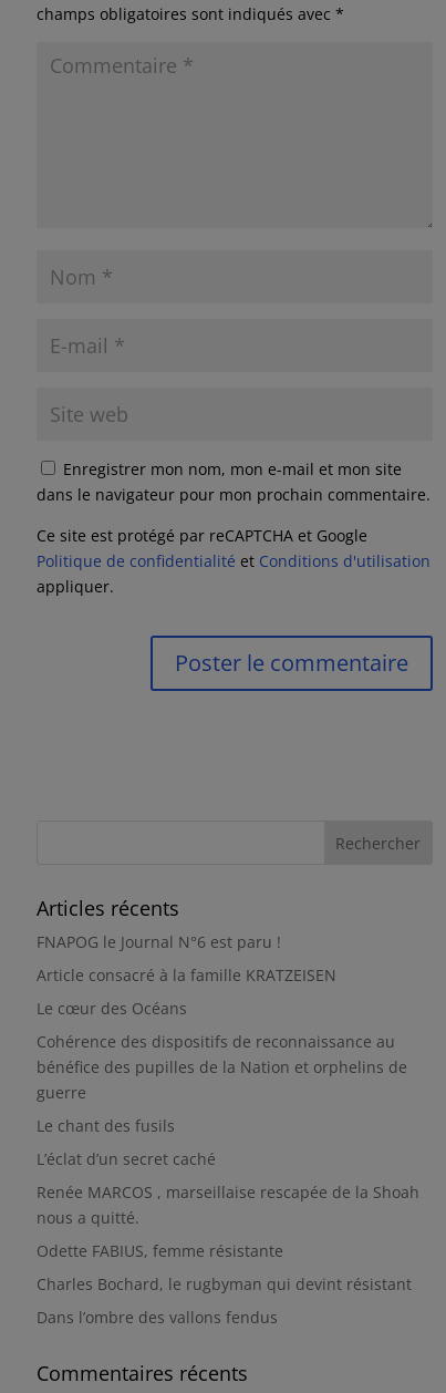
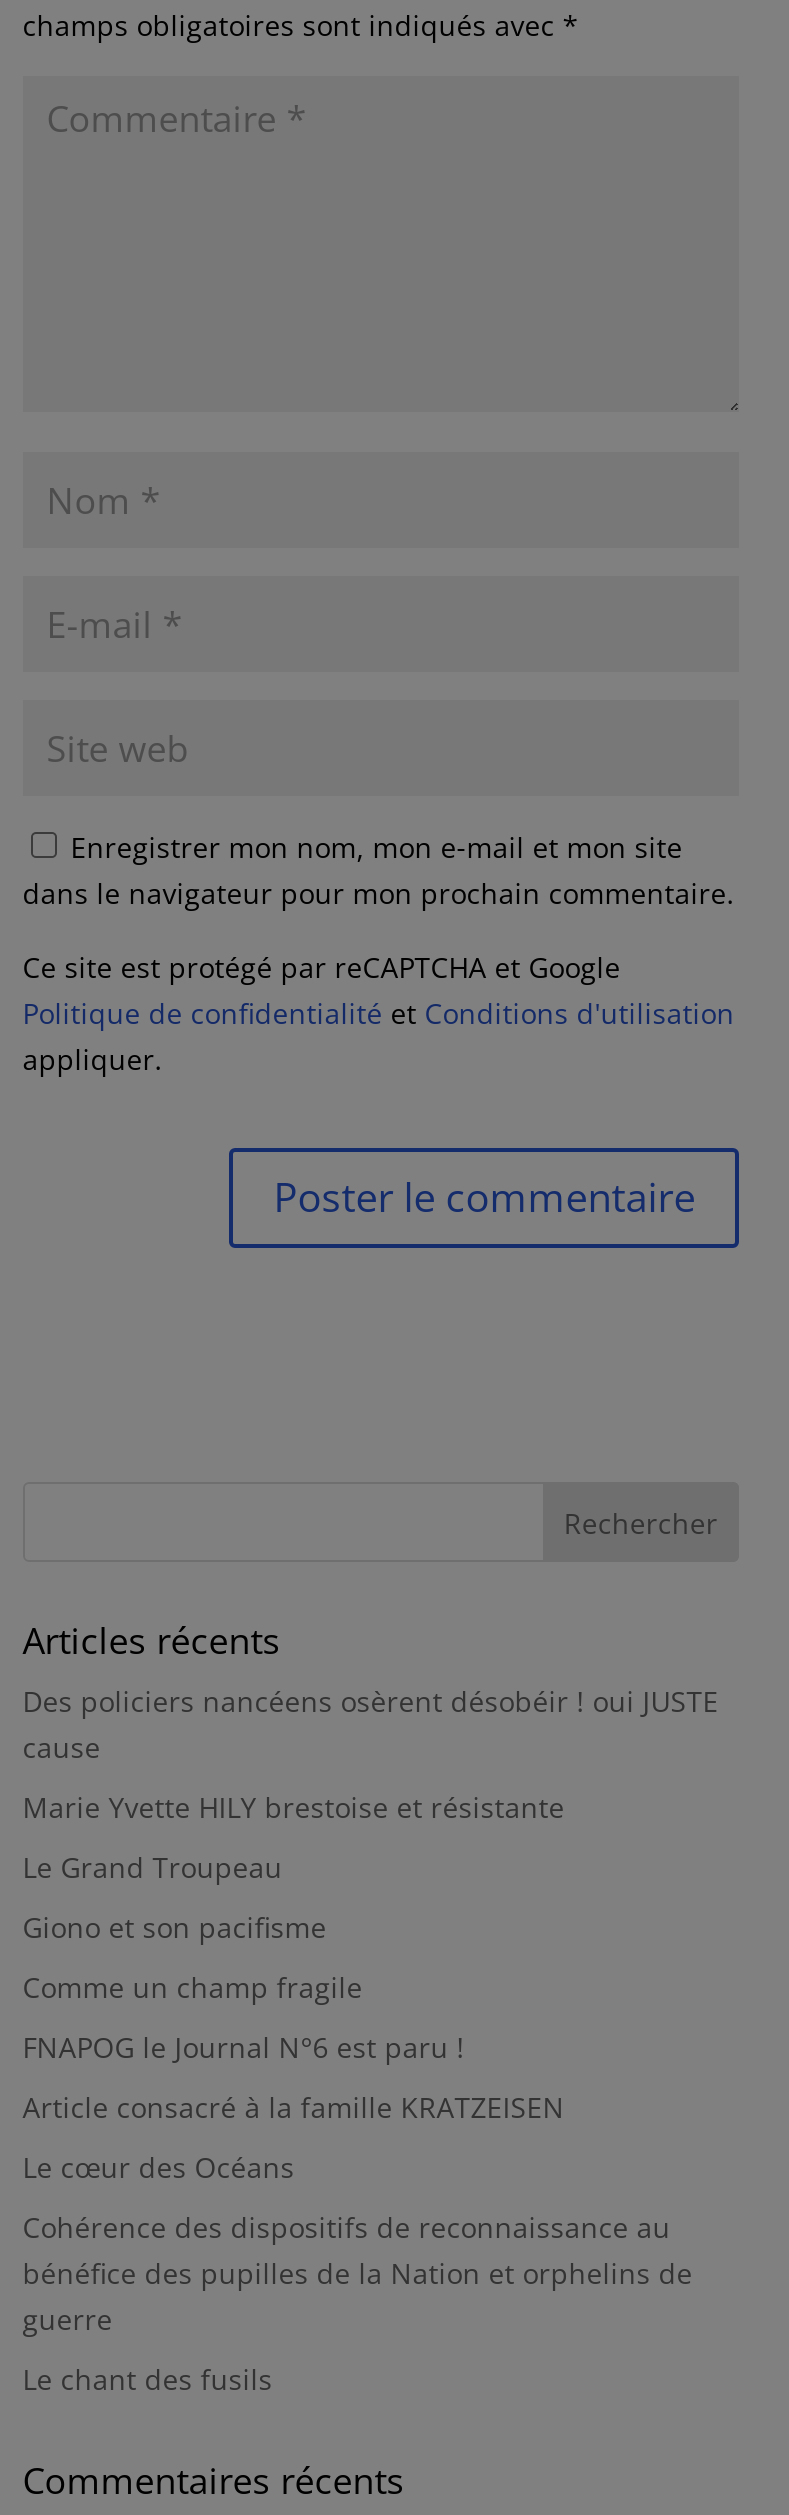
+ Des policiers nancéens osèrent désobéir ! oui JUSTE
+ cause
+ Marie Yvette HILY brestoise et résistante
+ Le Grand Troupeau
+ Giono et son pacifisme
+ Comme un champ fragile

moved down: FNAPOG le Journal N°6 est paru ! | Article consacré à la famille KRATZEISEN | Le cœur des Océans | Cohérence des dispositifs de reconnaissance au | bénéfice des pupilles de la Nation et orphelins de | guerre | Le chant des fusils

- L’éclat d’un secret caché
- Renée MARCOS , marseillaise rescapée de la Shoah
- nous a quitté.
- Odette FABIUS, femme résistante
- Charles Bochard, le rugbyman qui devint résistant
- Dans l’ombre des vallons fendus
